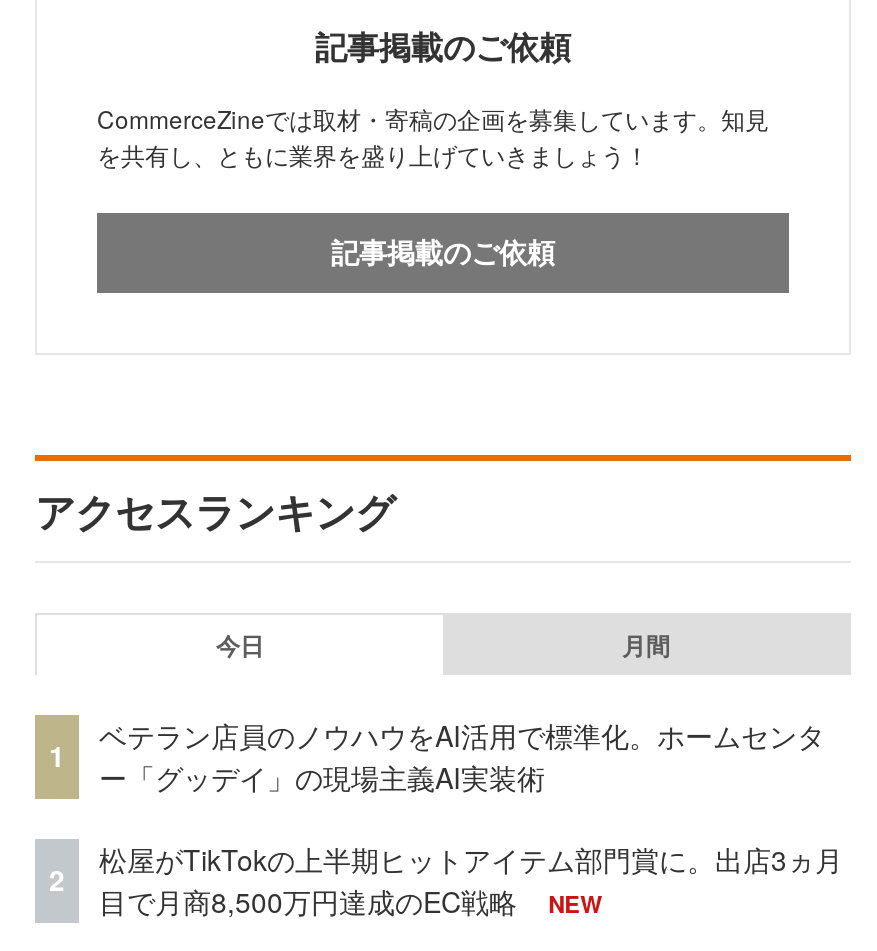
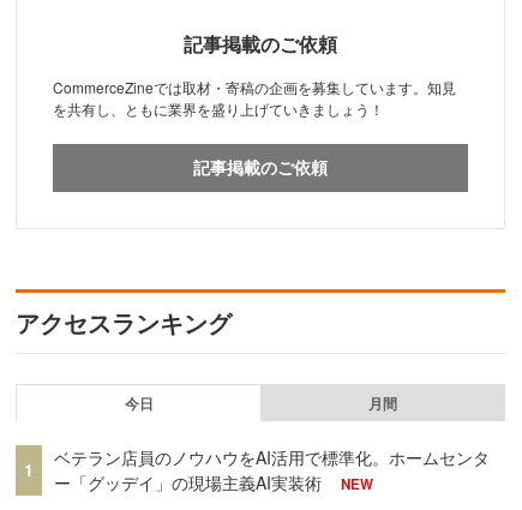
- 松屋がTikTokの上半期ヒットアイテム部門賞に。出店3ヵ月
- 目で月商8,500万円達成のEC戦略

- 2
